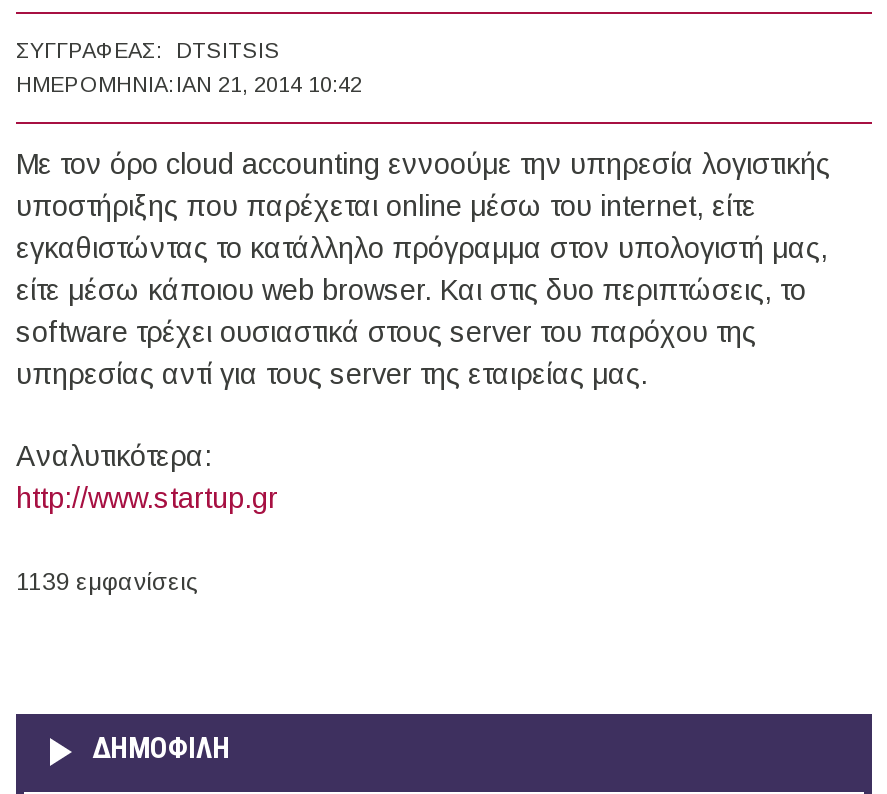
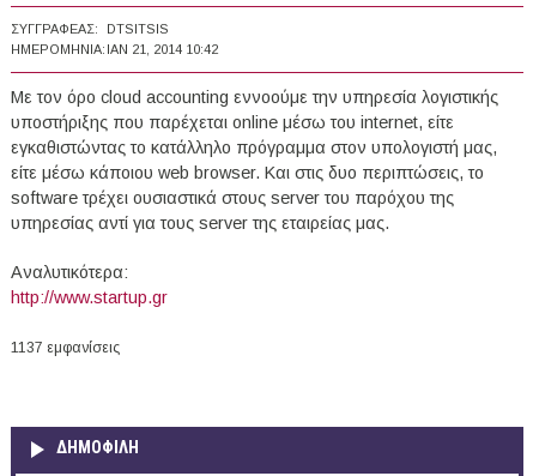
- 1139 εμφανίσεις
+ 1137 εμφανίσεις
